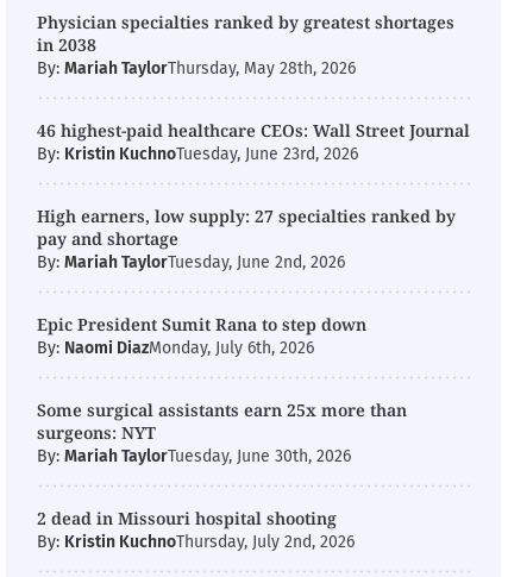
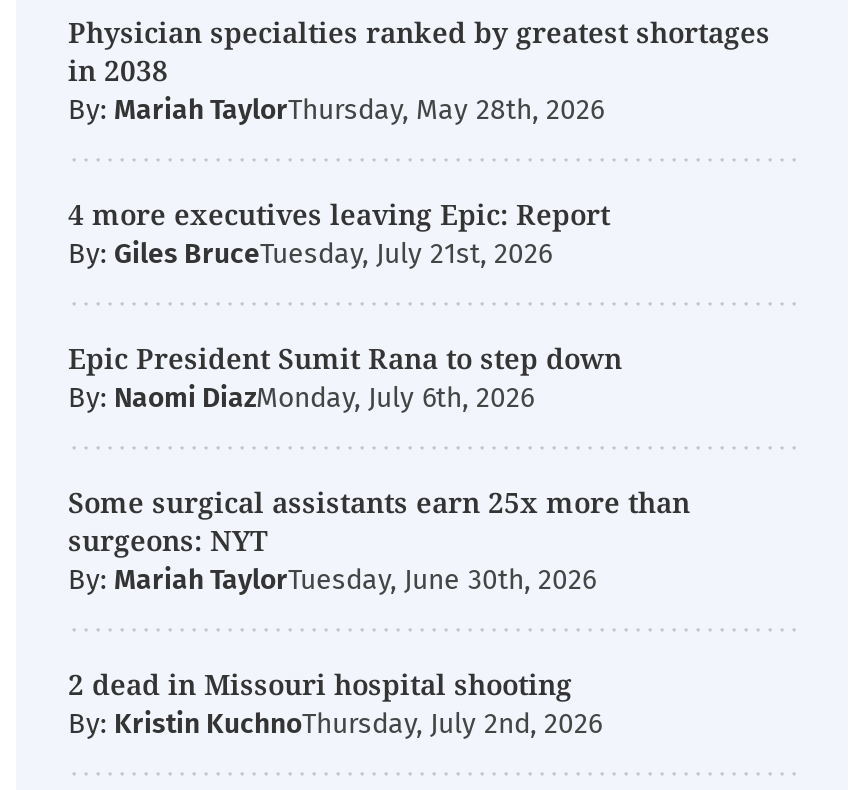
- 46 highest-paid healthcare CEOs: Wall Street Journal
- By: Kristin KuchnoTuesday, June 23rd, 2026
- High earners, low supply: 27 specialties ranked by
- pay and shortage
- By: Mariah TaylorTuesday, June 2nd, 2026
+ 4 more executives leaving Epic: Report
+ By: Giles BruceTuesday, July 21st, 2026
